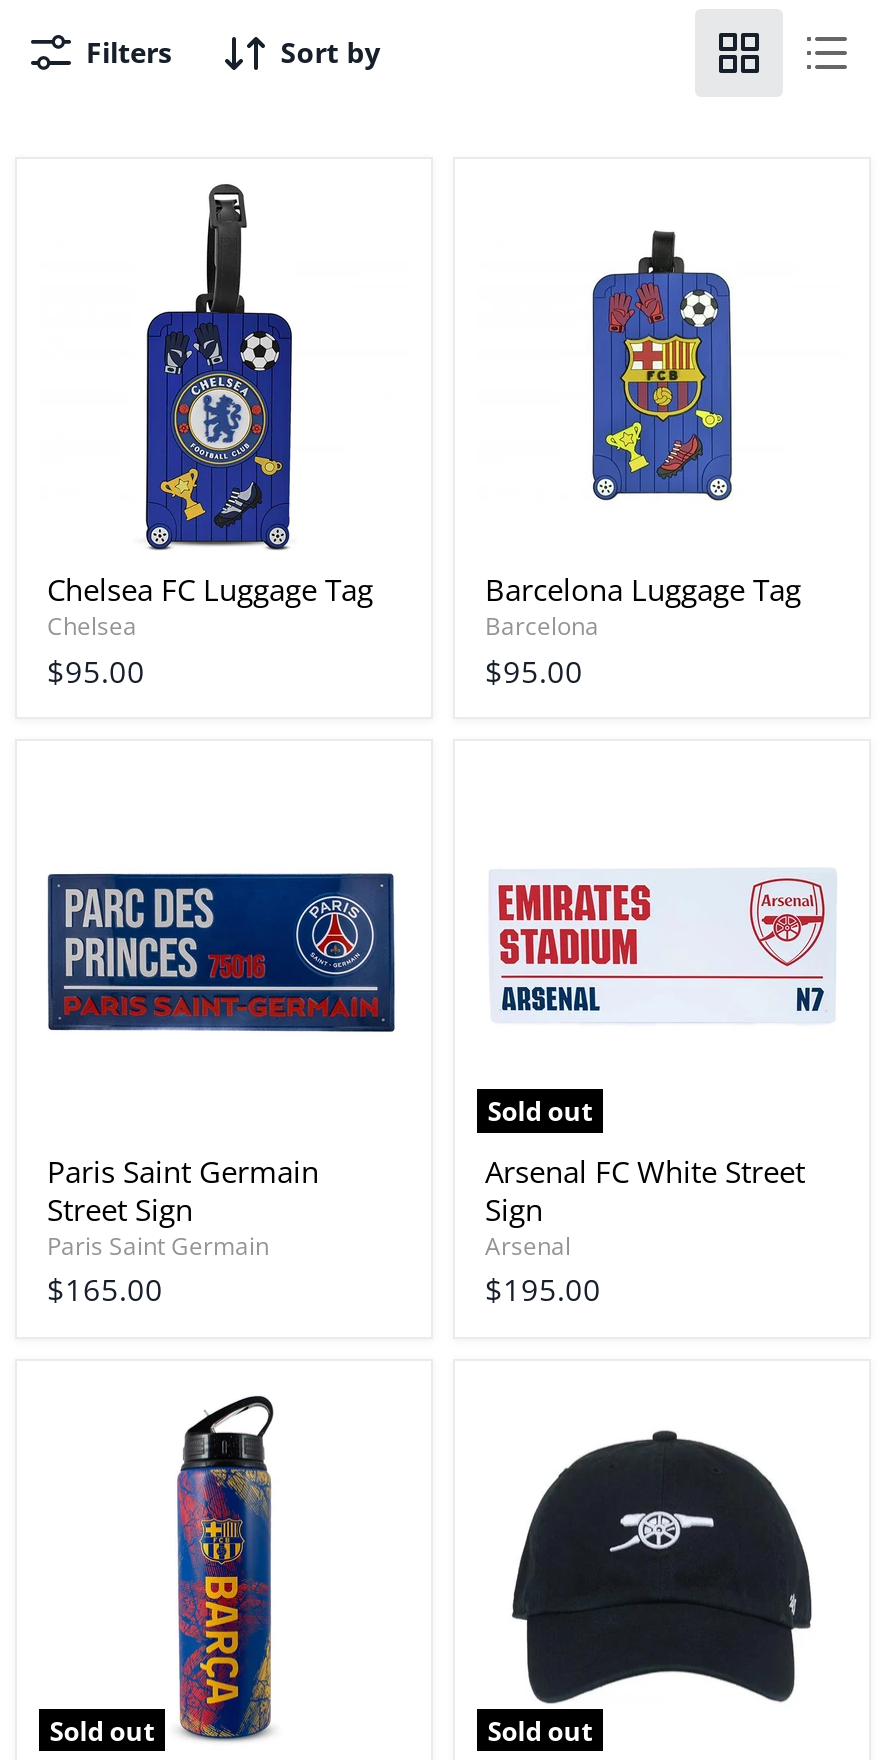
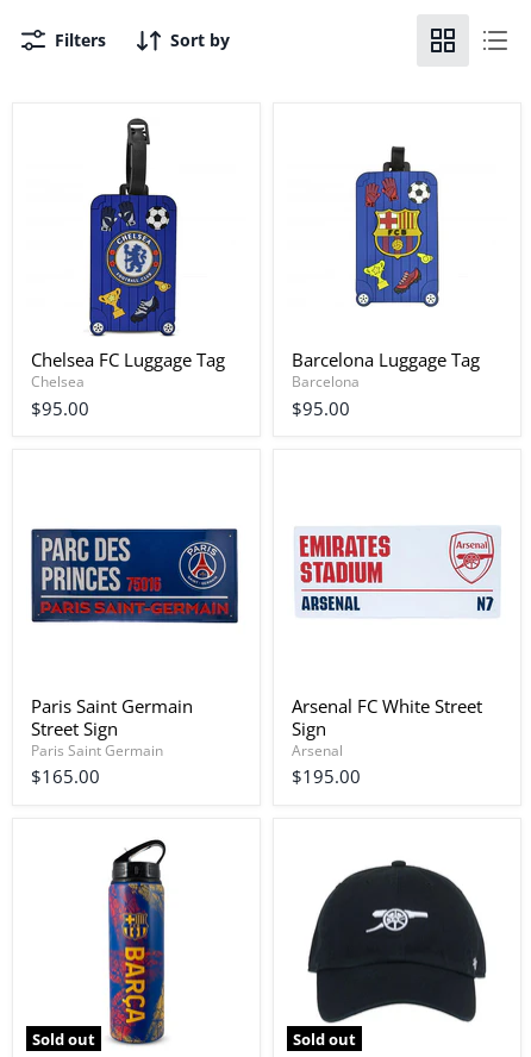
- Sold out
